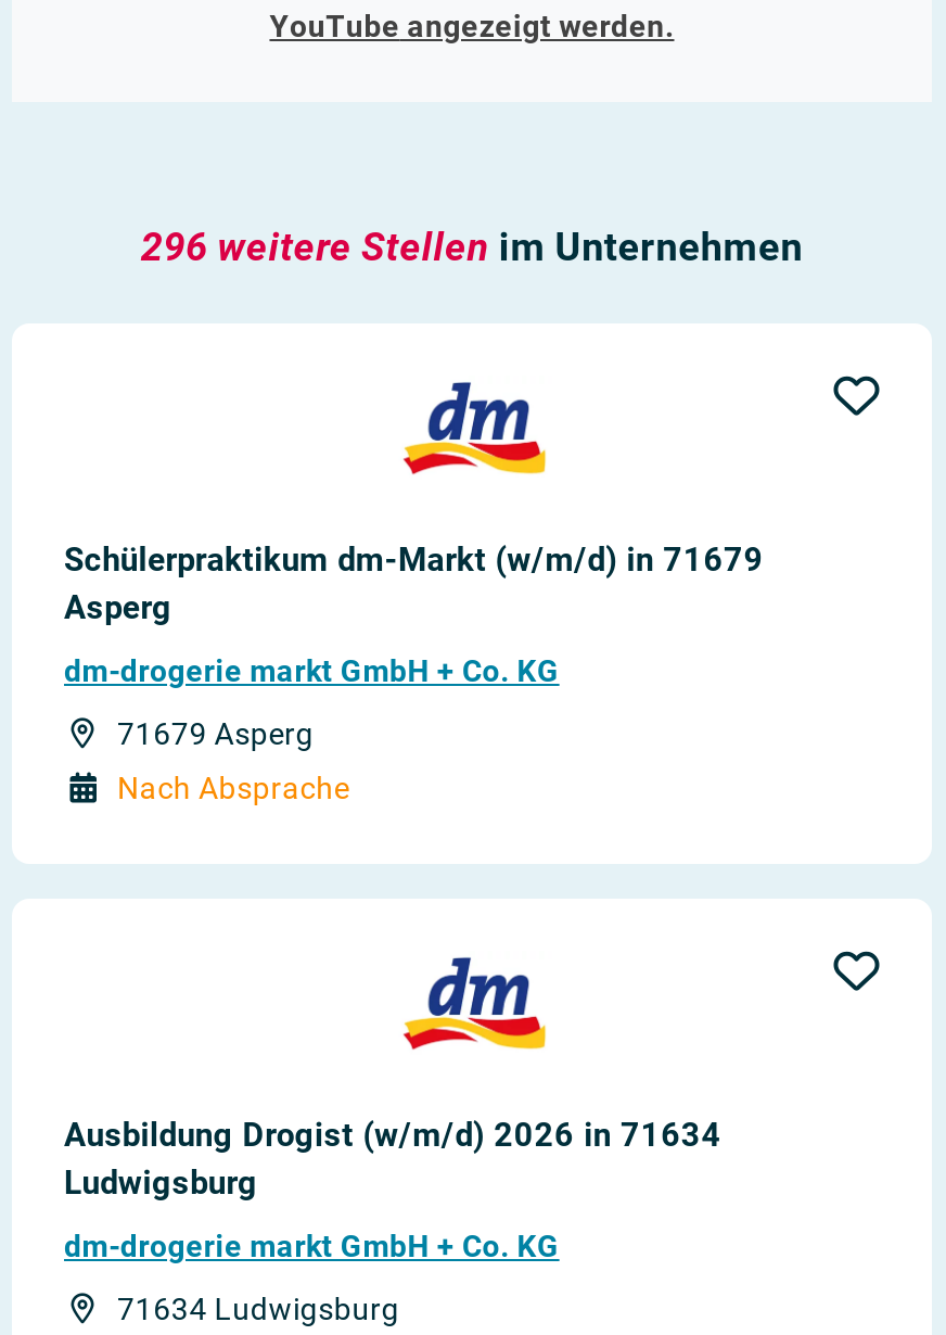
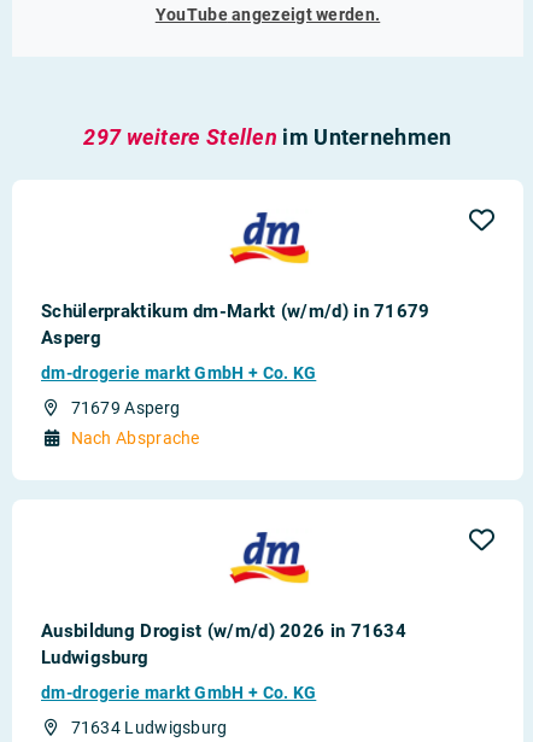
- 296 weitere Stellen im Unternehmen
+ 297 weitere Stellen im Unternehmen
